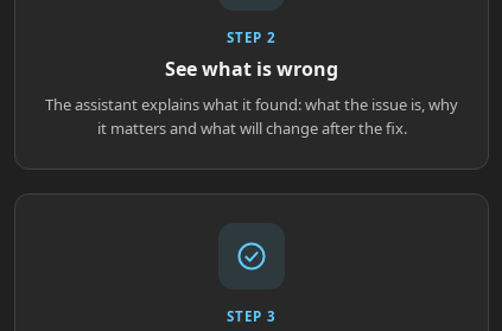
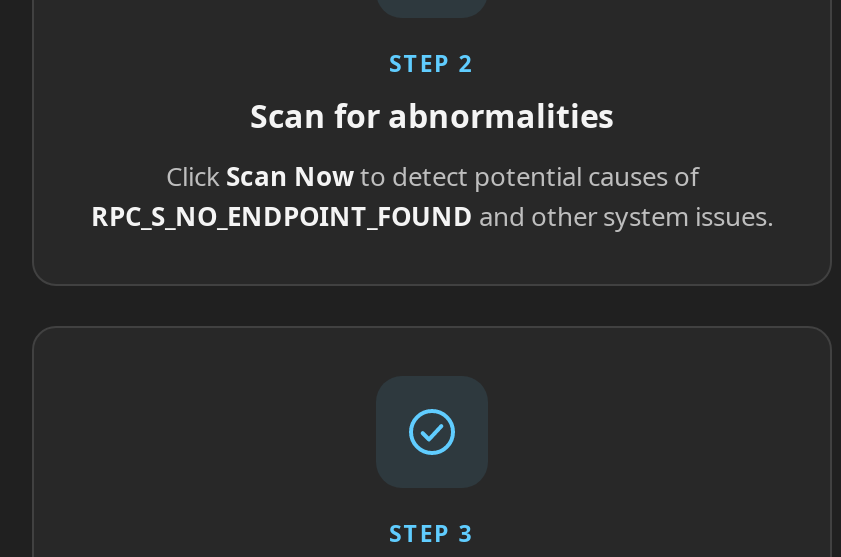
- See what is wrong
+ Scan for abnormalities

- The assistant explains what it found: what the issue is, why
- it matters and what will change after the fix.
+ Click Scan Nowto detect potential causes of
+ RPC_S_NO_ENDPOINT_FOUND and other system issues.
